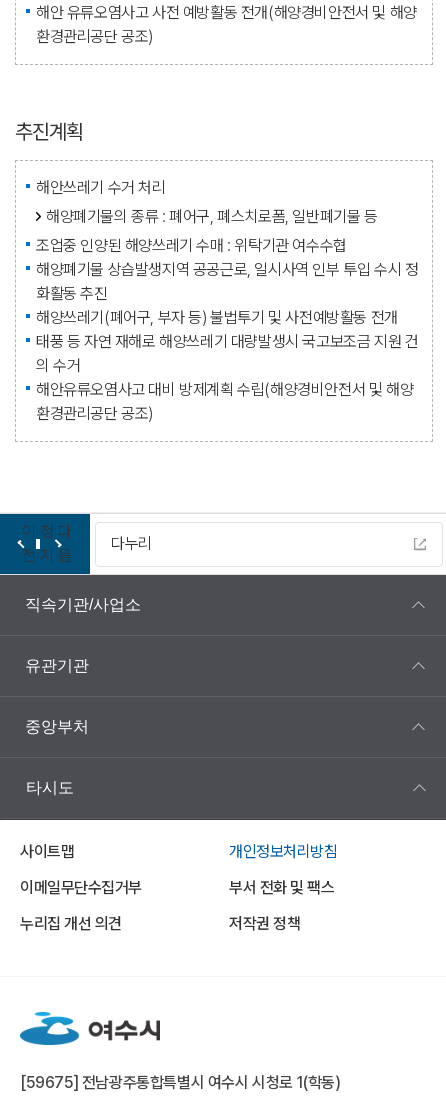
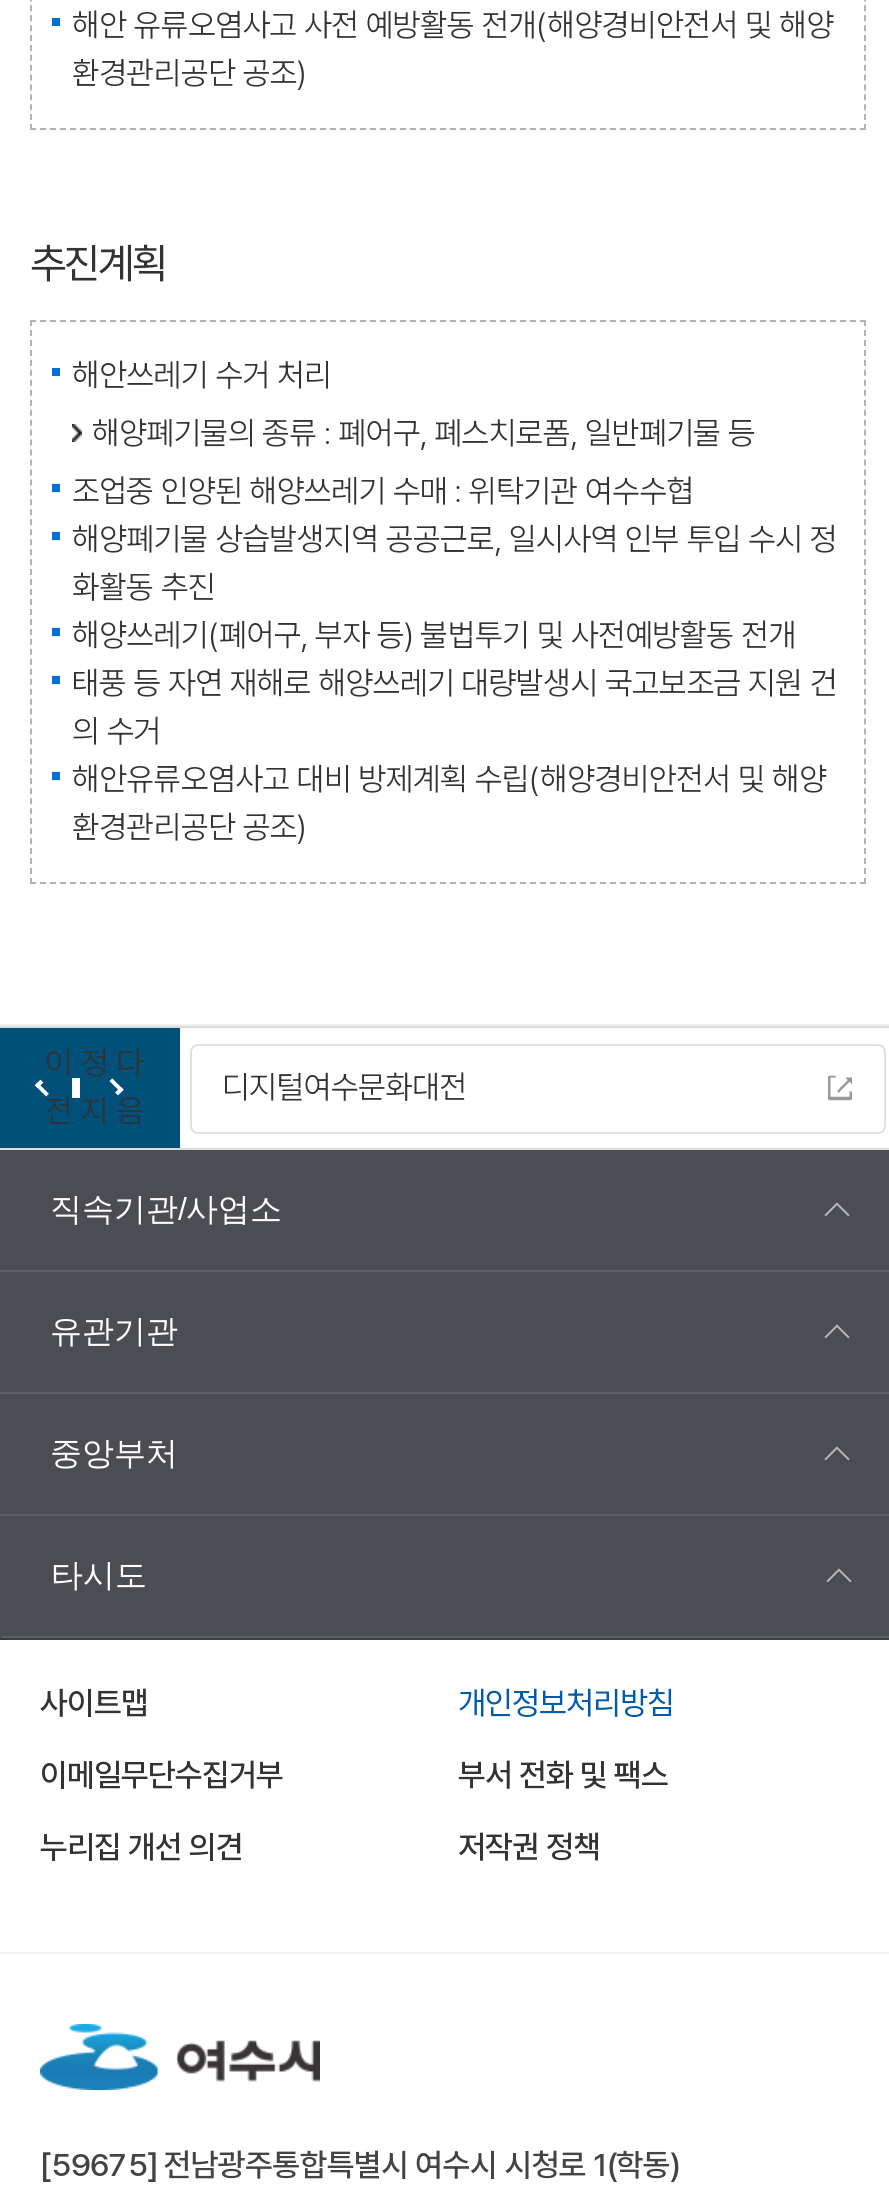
- 다누리
+ 디지털여수문화대전
